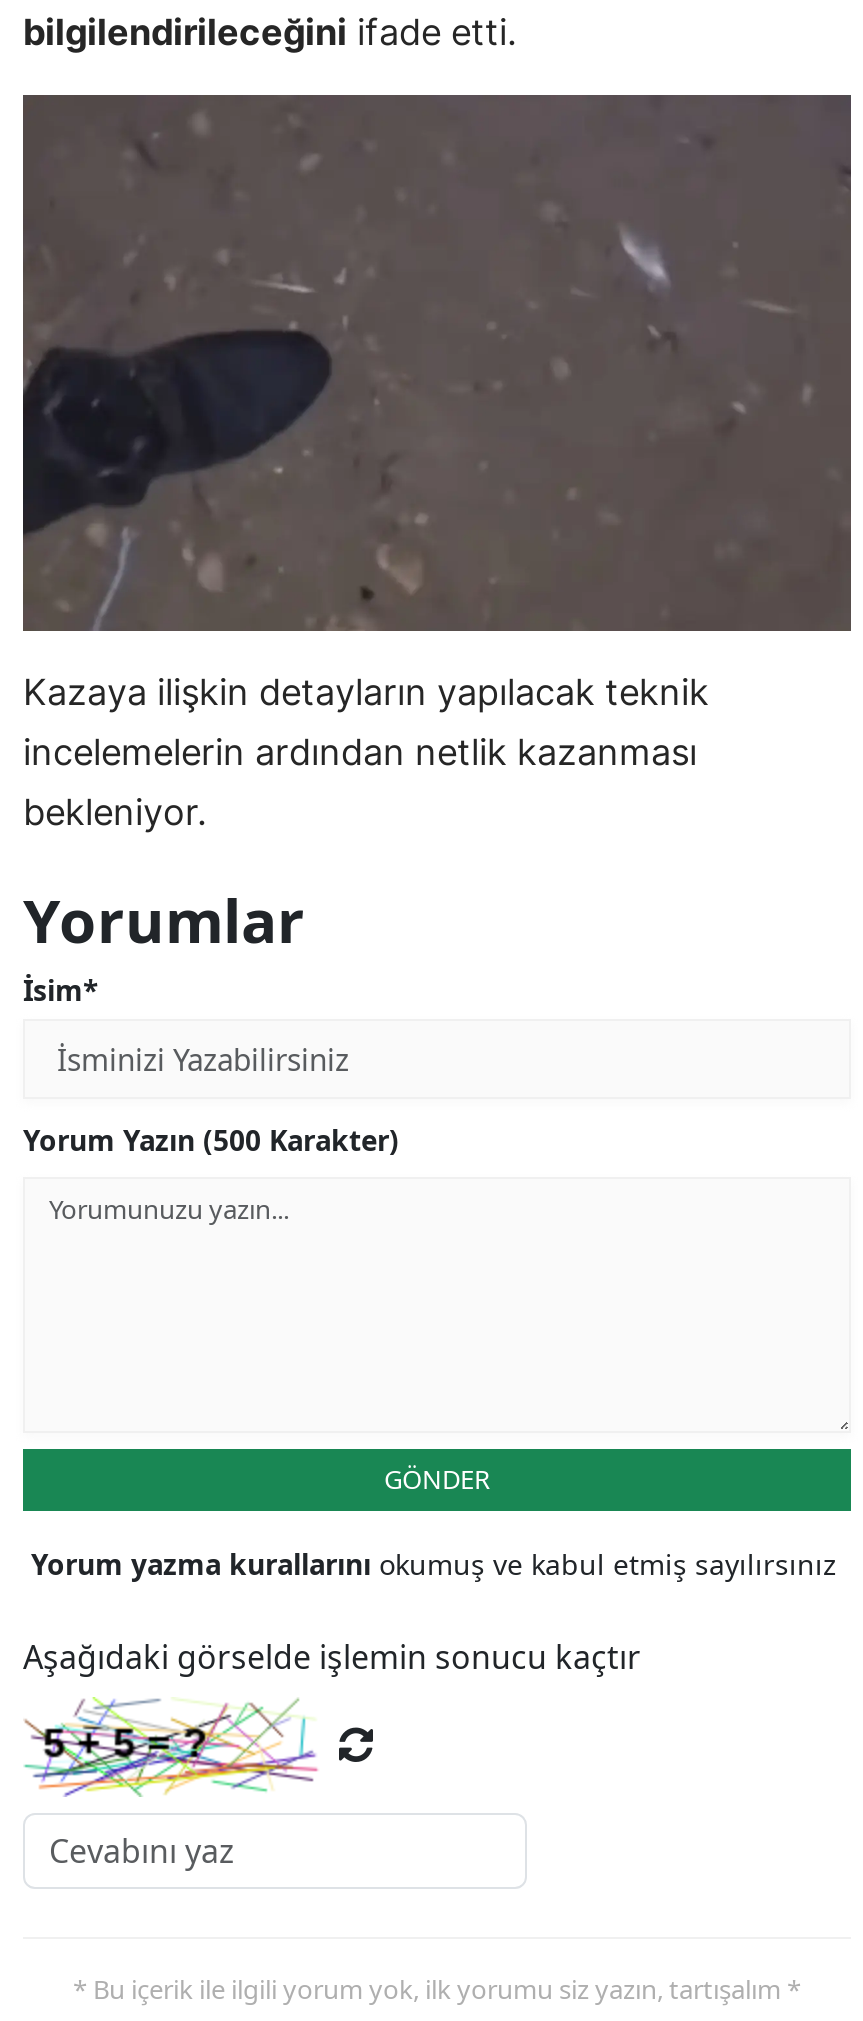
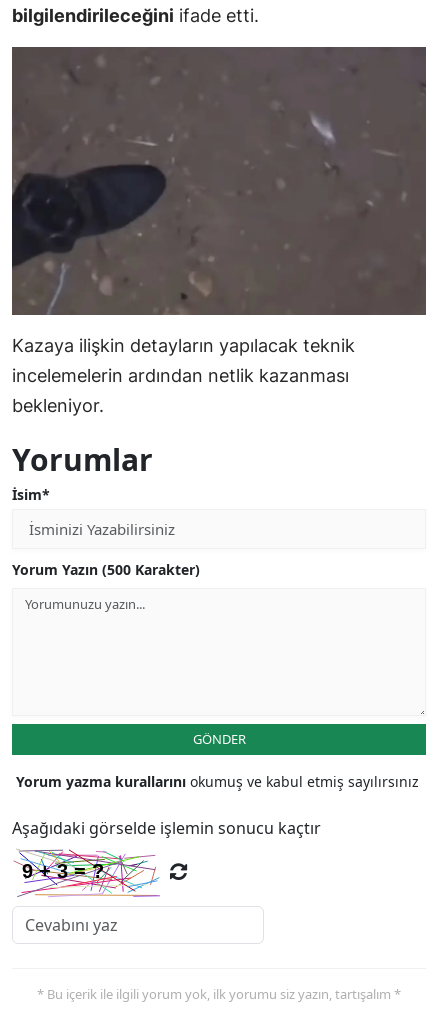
- [image]
+ [image]
